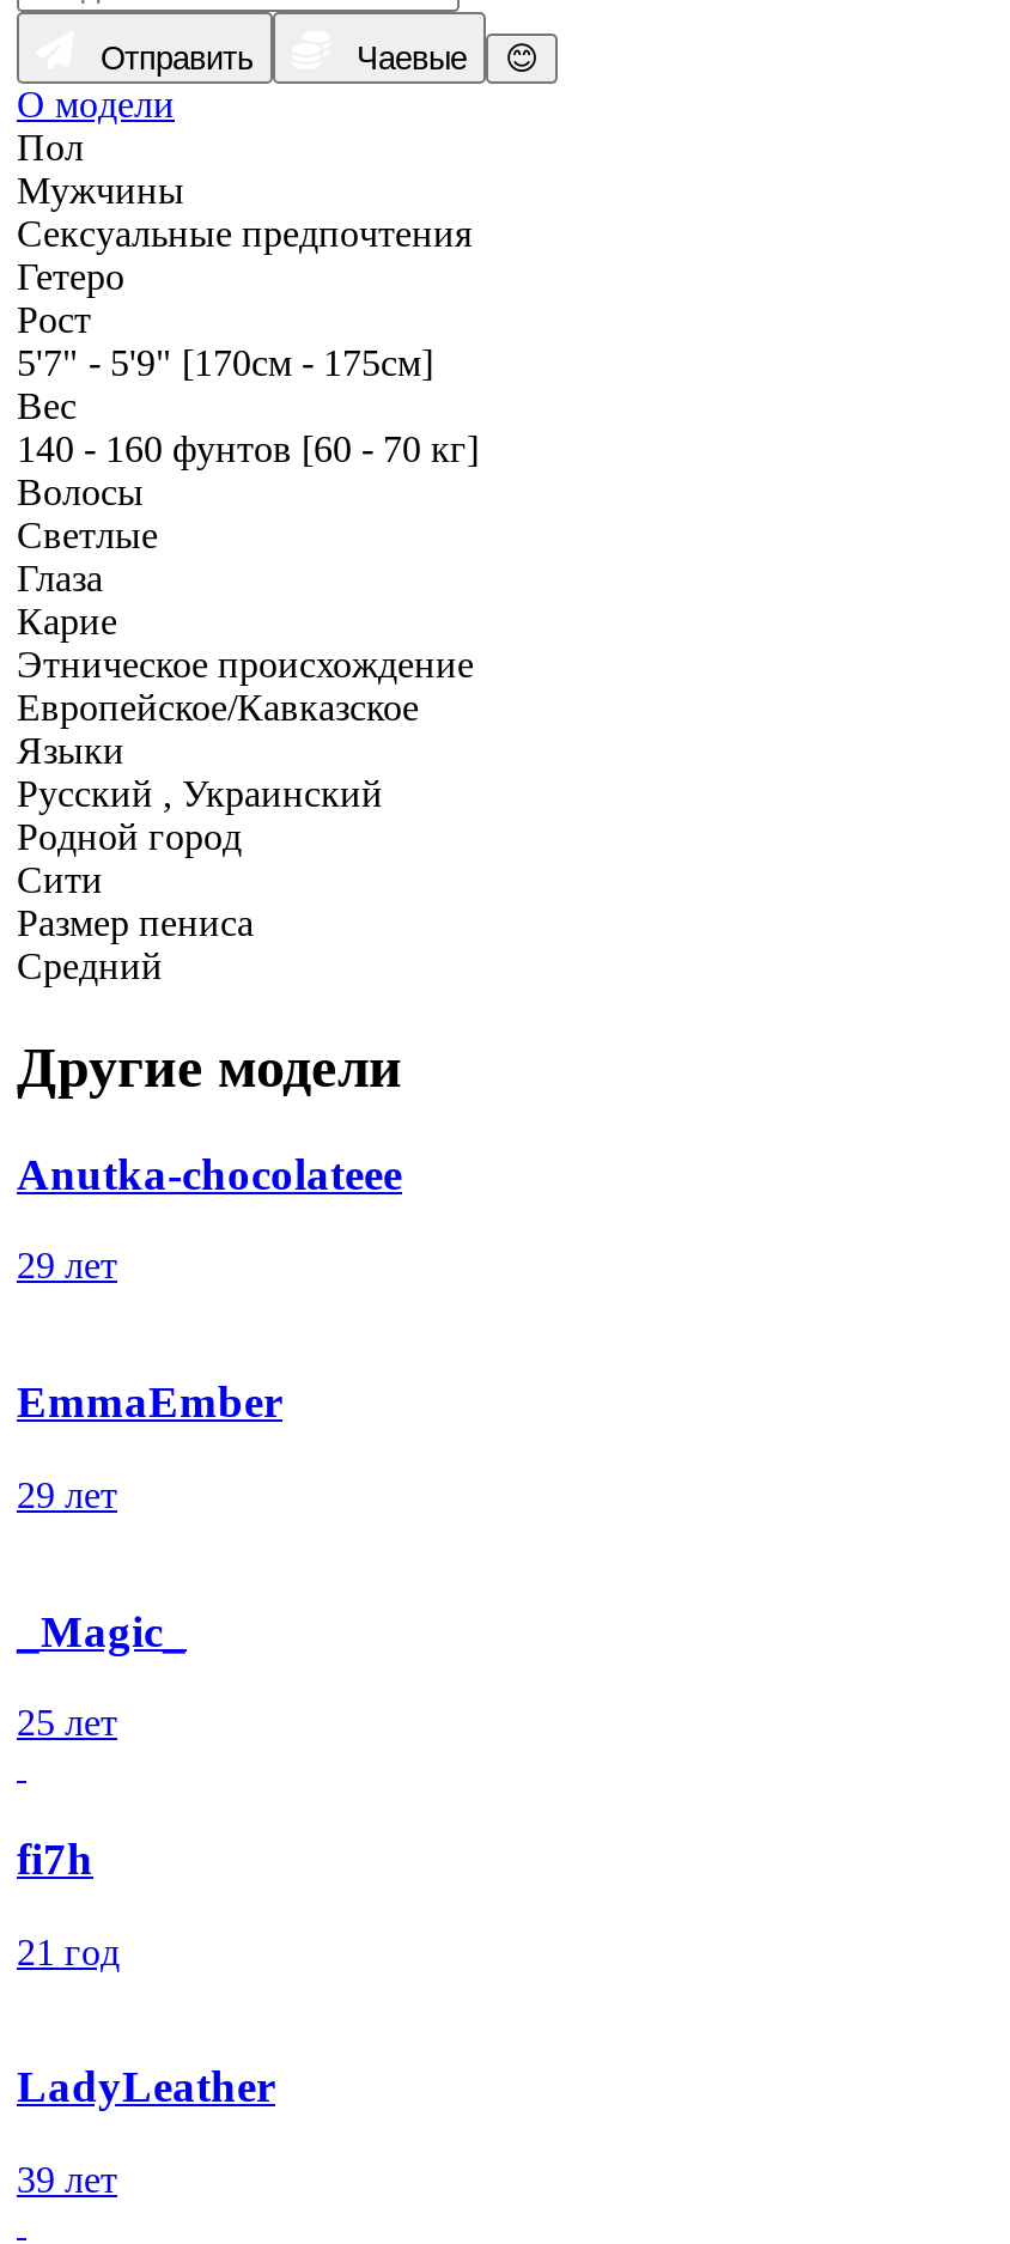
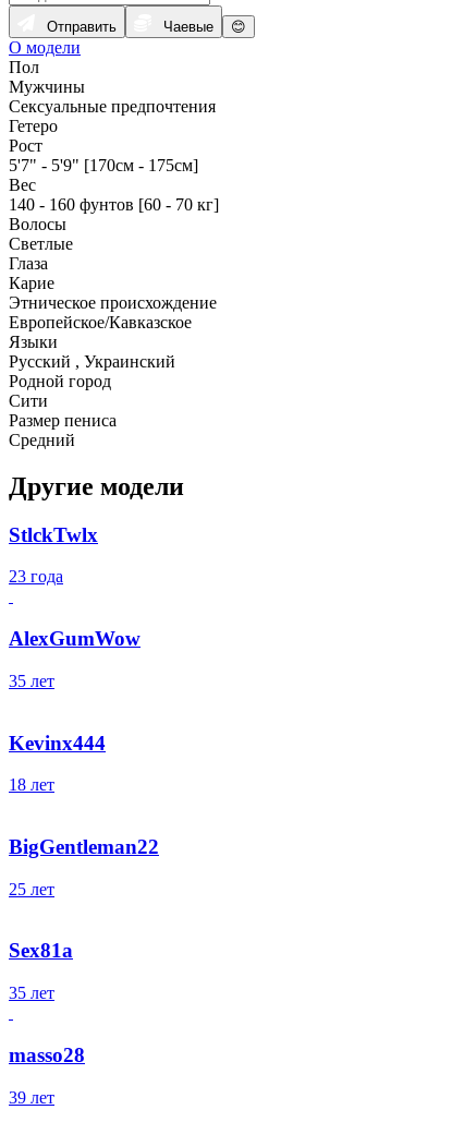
- Anutka-chocolateee
- 29 лет
- EmmaEmber
- 29 лет
- _Magic_
+ StlckTwlx
+ 23 года
+ AlexGumWow
+ 35 лет
+ Kevinx444
+ 18 лет
+ BigGentleman22

- fi7h
+ Sex81a

- 21 год
+ 35 лет

- LadyLeather
+ masso28
